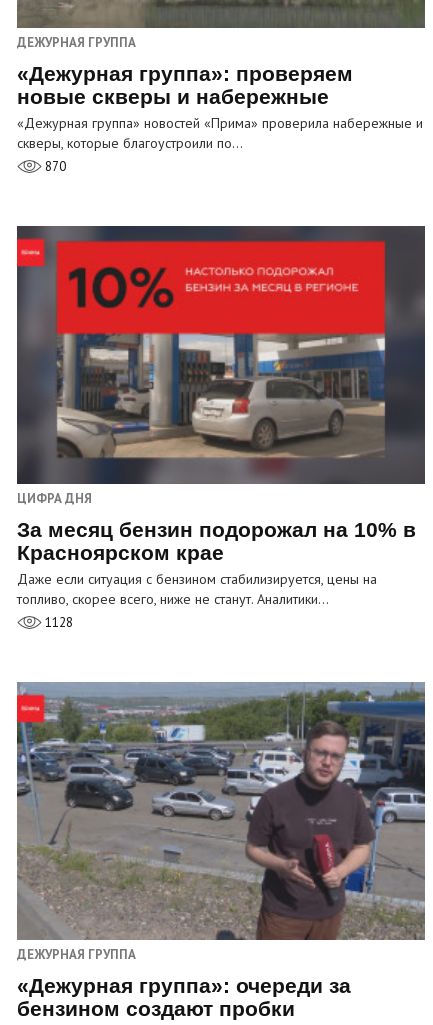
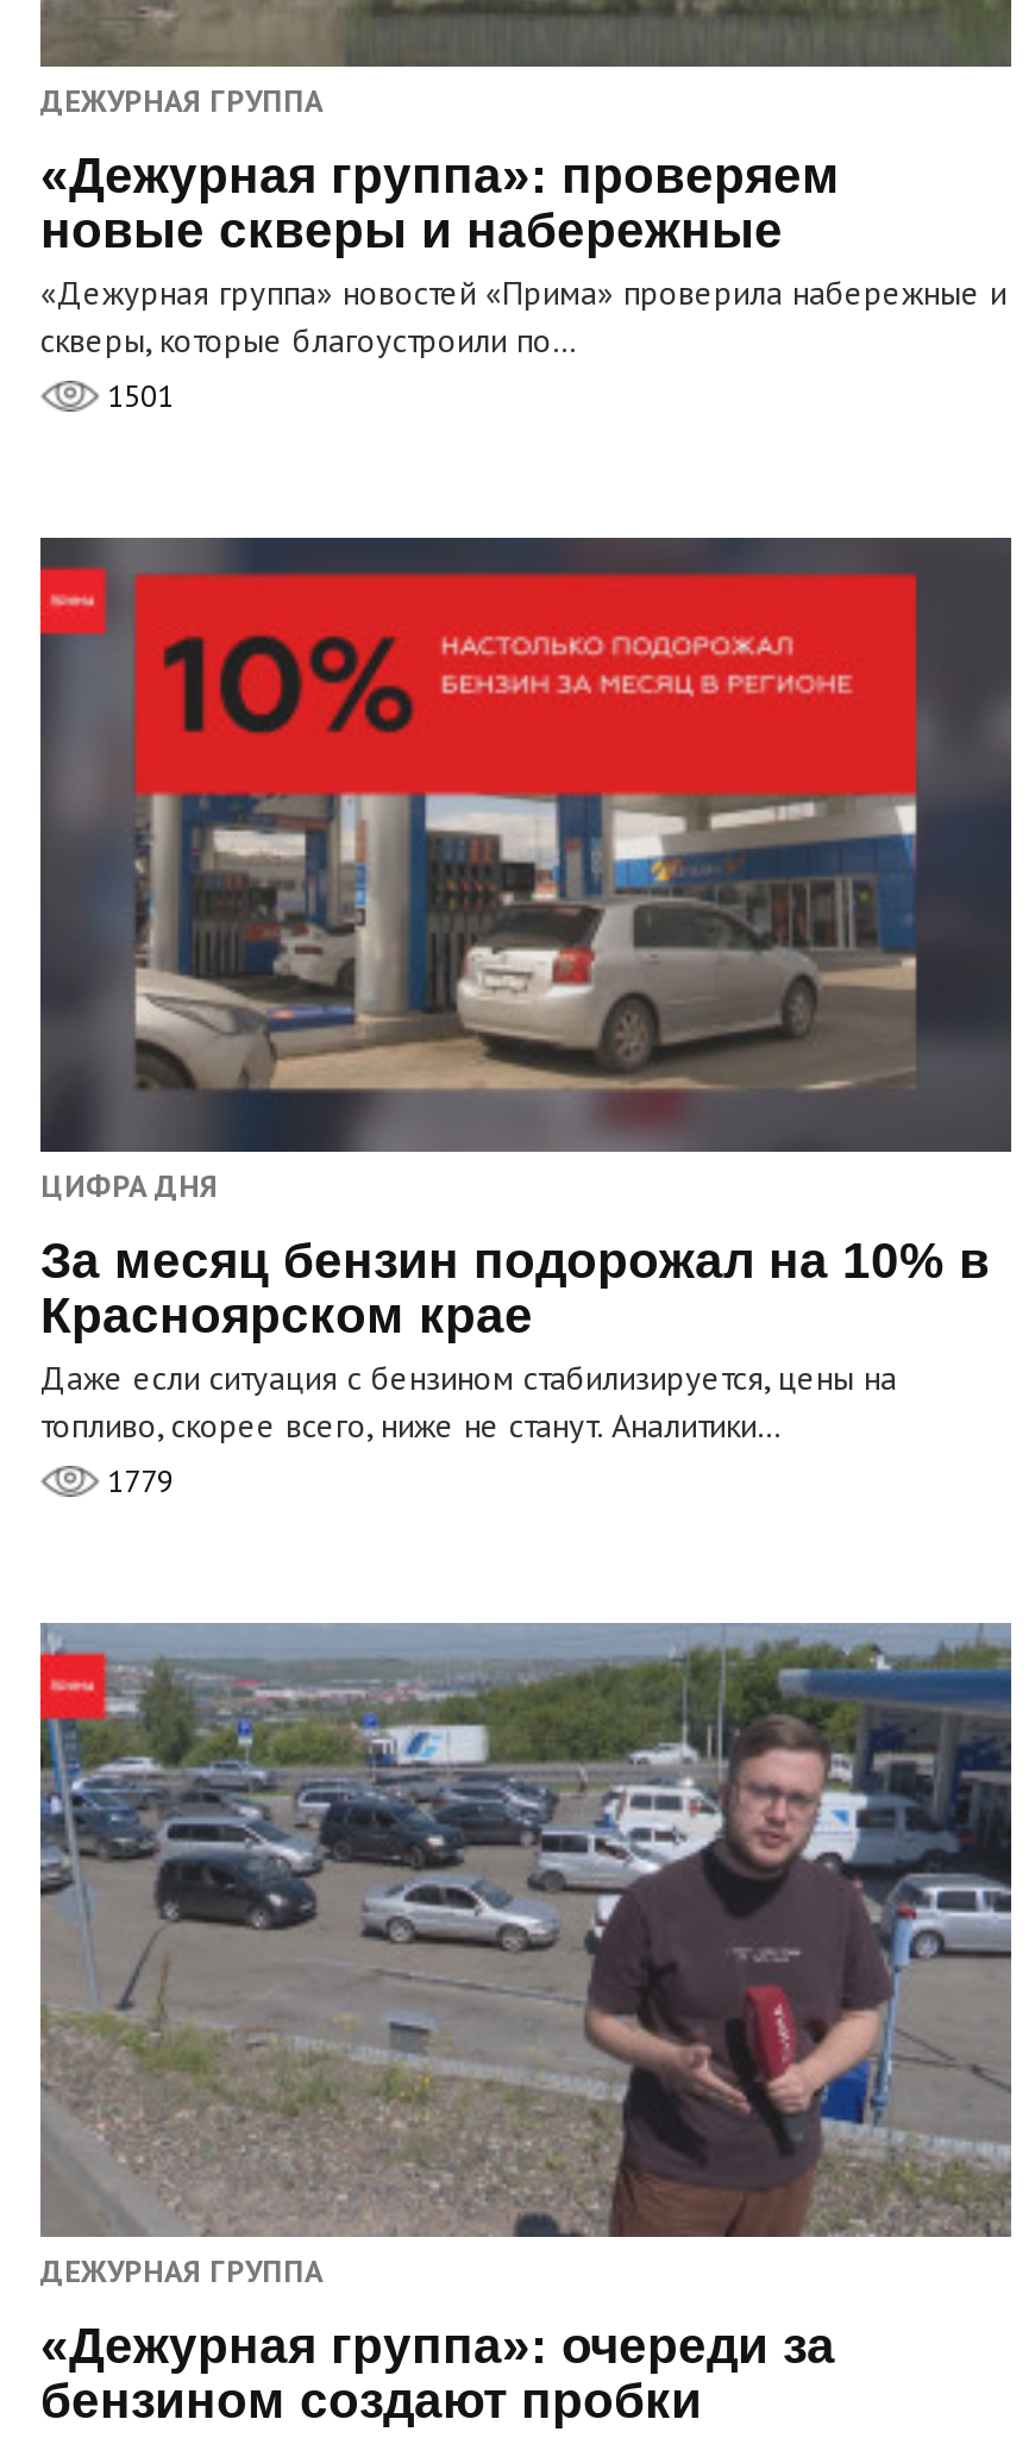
- 870
+ 1501

- 1128
+ 1779
